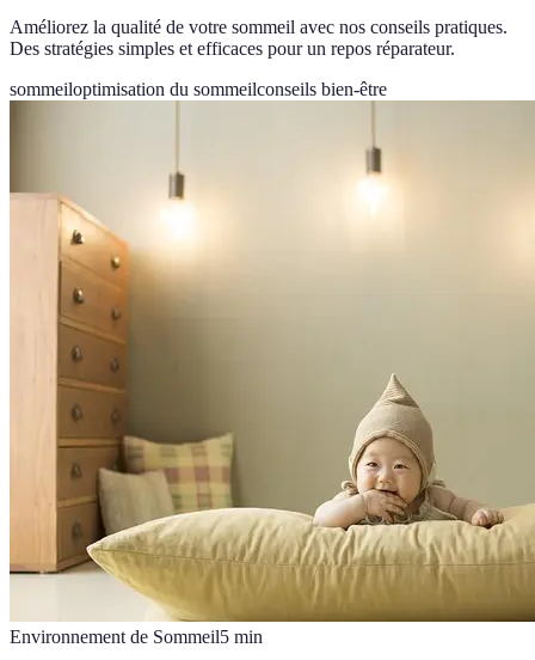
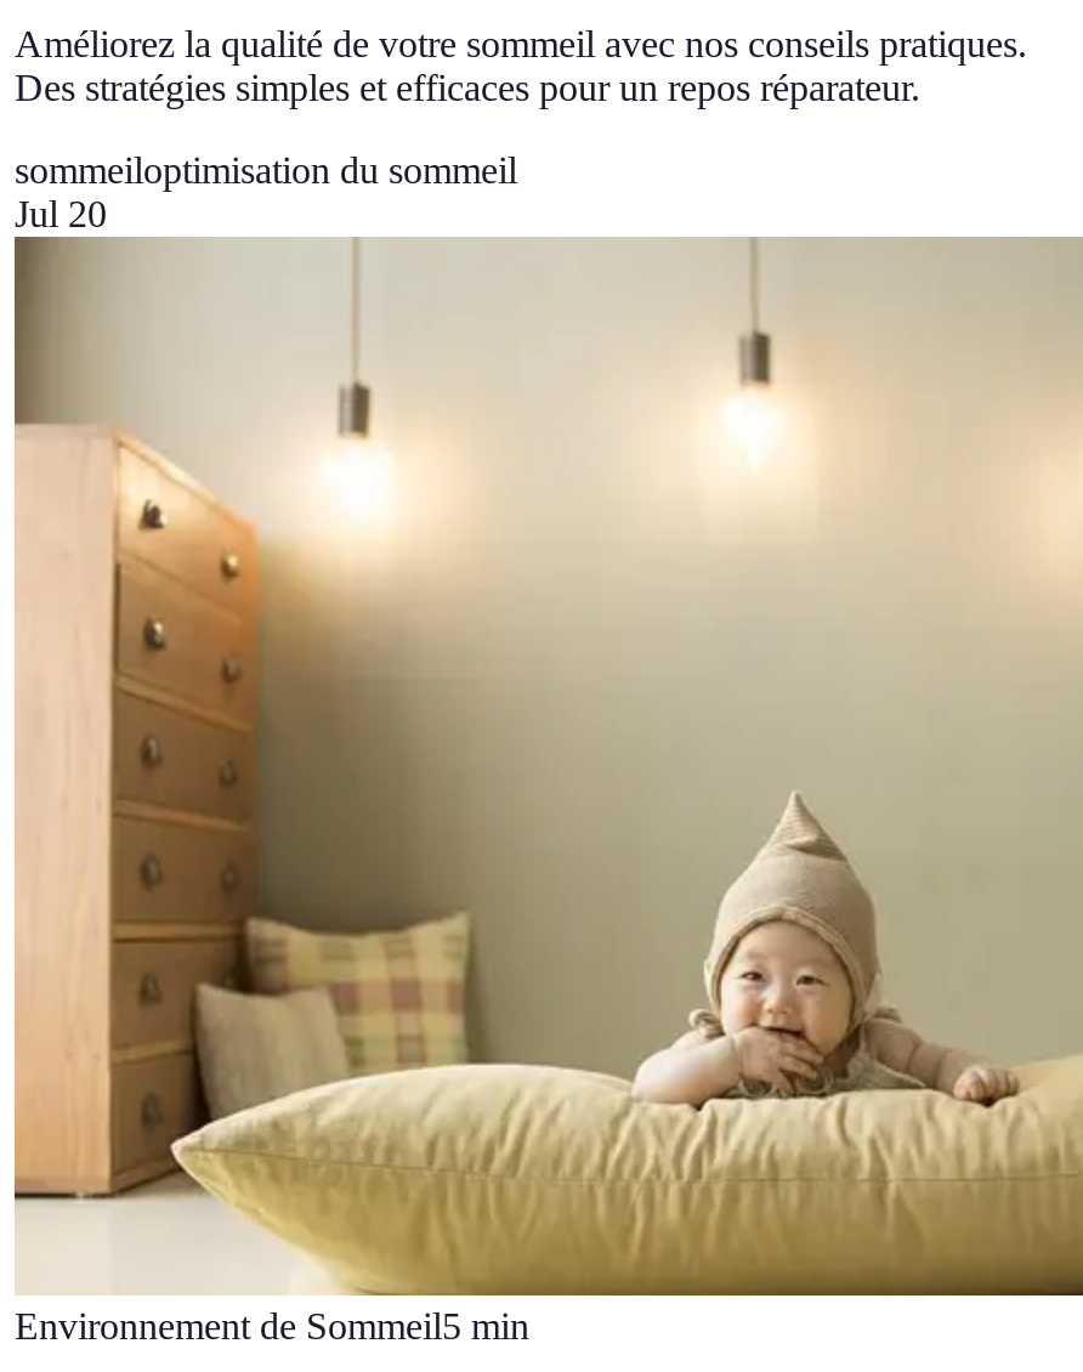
- sommeiloptimisation du sommeilconseils bien-être
+ sommeiloptimisation du sommeil
+ Jul 20
